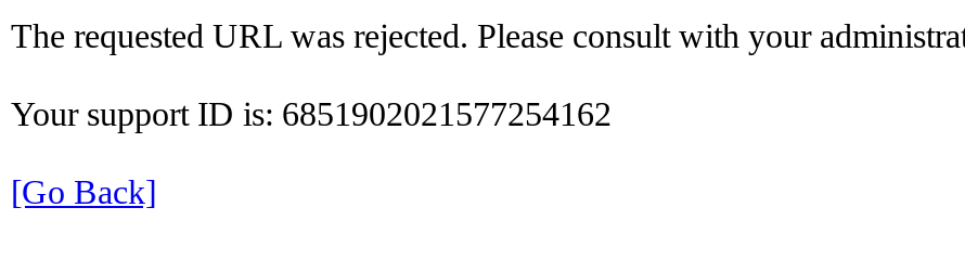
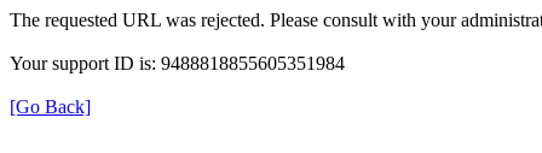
- Your support ID is: 6851902021577254162
+ Your support ID is: 9488818855605351984
